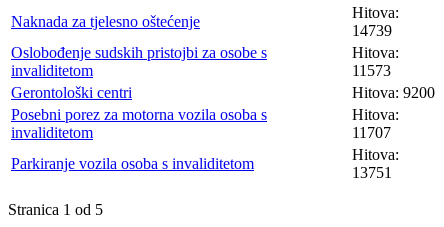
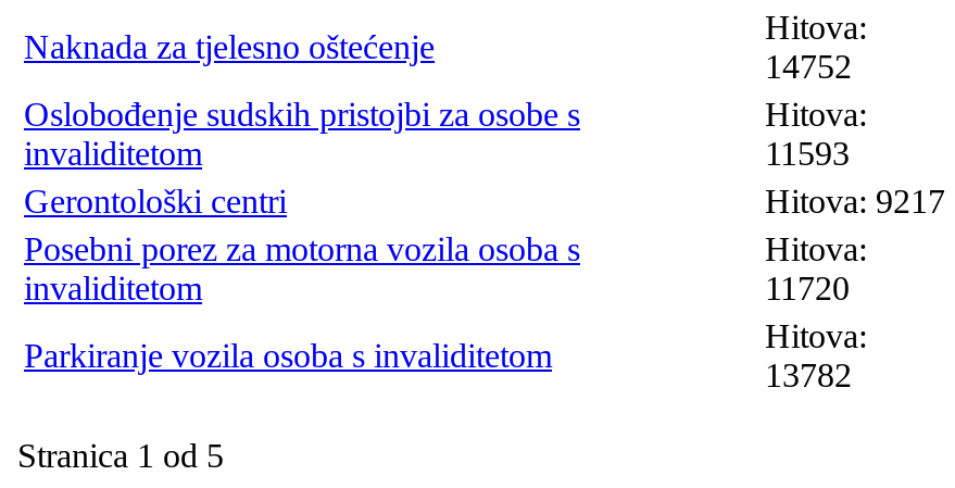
- 14739
+ 14752

- 11573
+ 11593

- Hitova: 9200
+ Hitova: 9217

- 11707
+ 11720

- 13751
+ 13782
